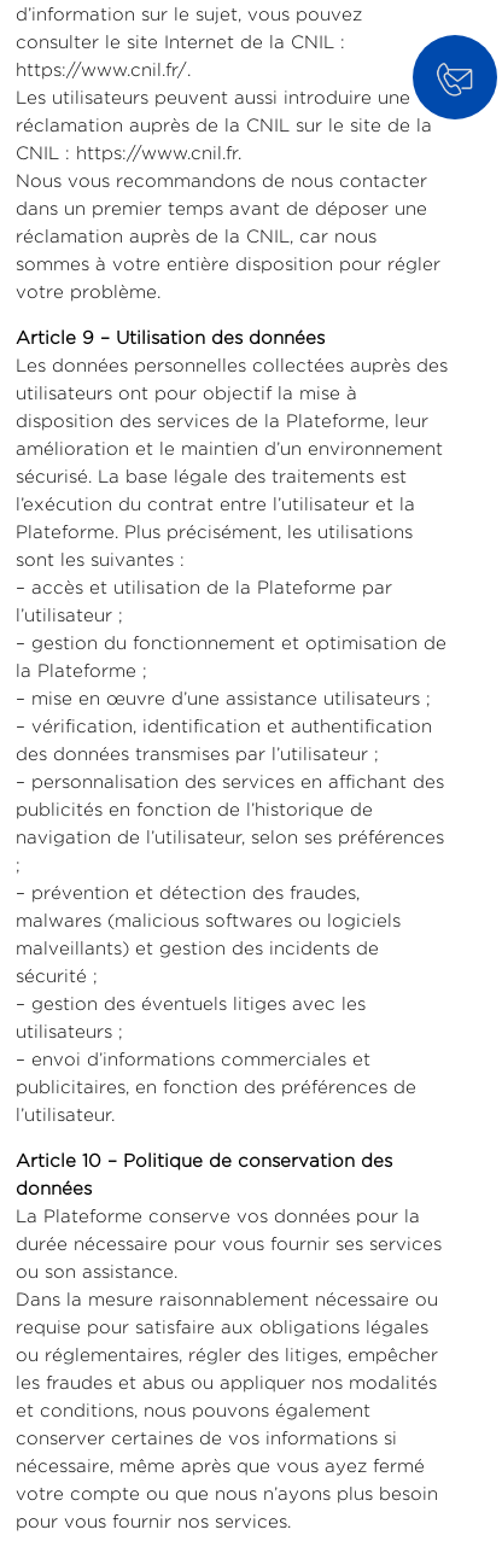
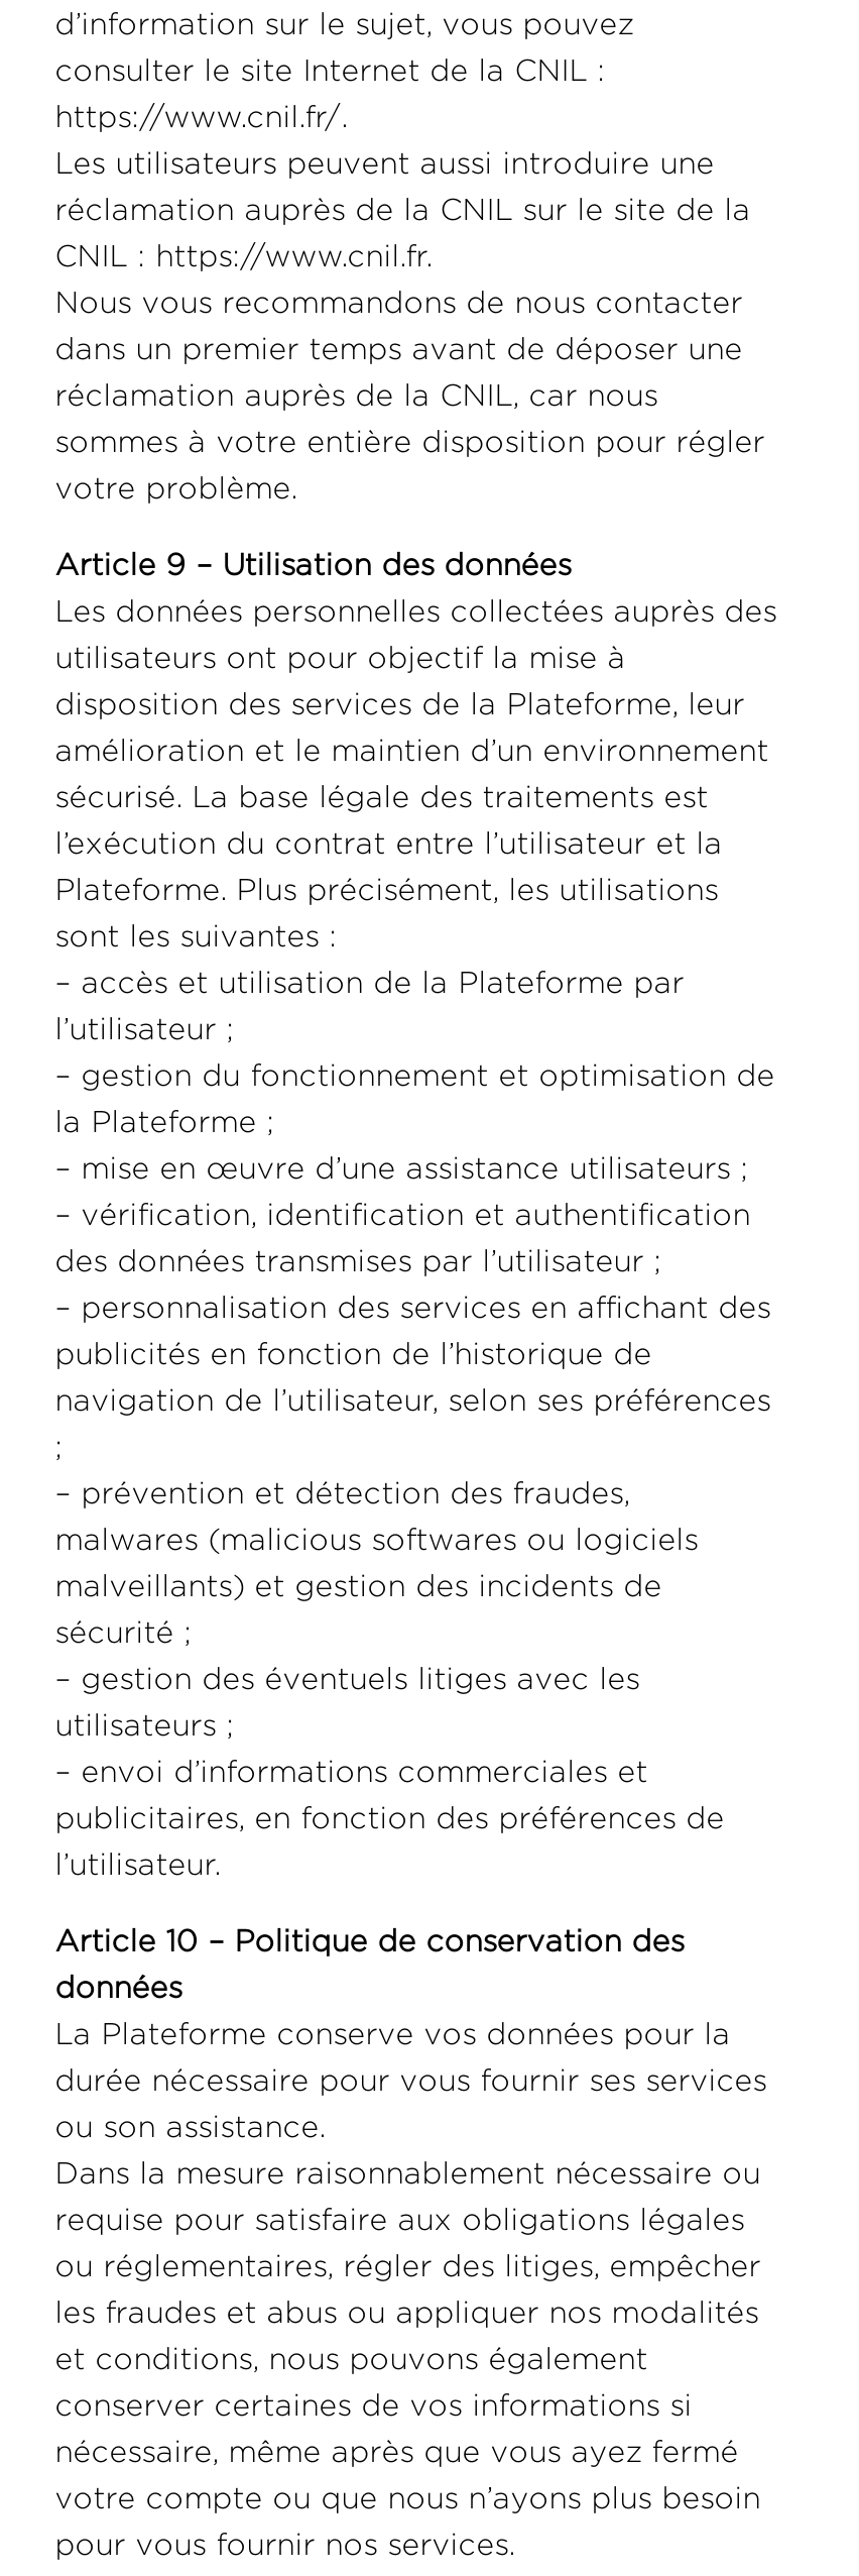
- [image]
